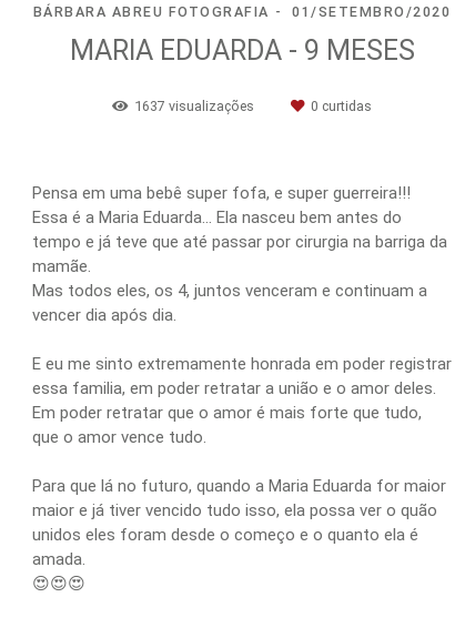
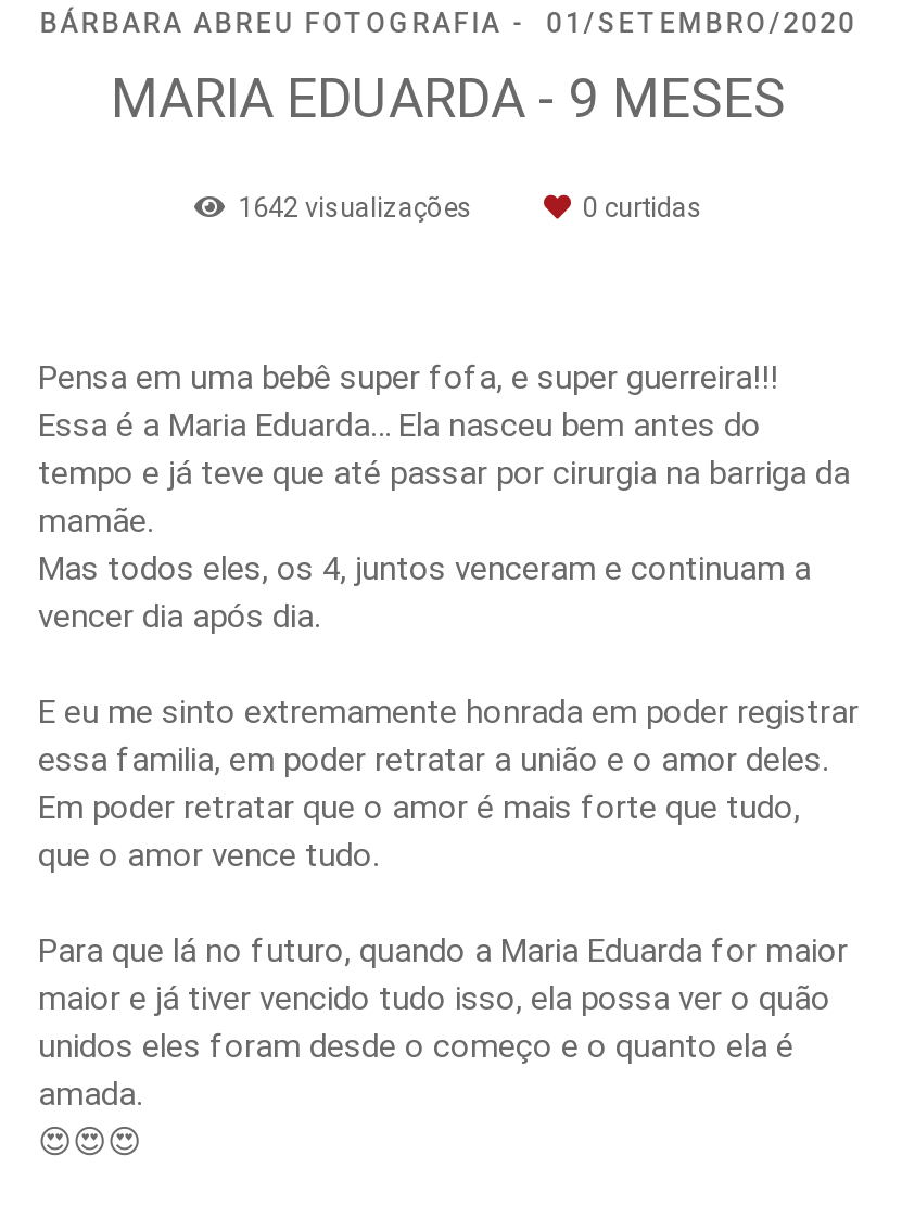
- 1637 visualizações
+ 1642 visualizações
